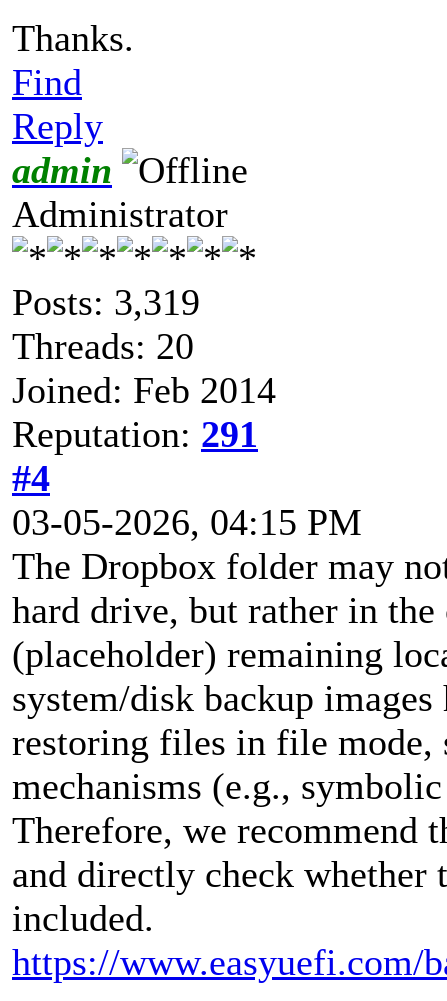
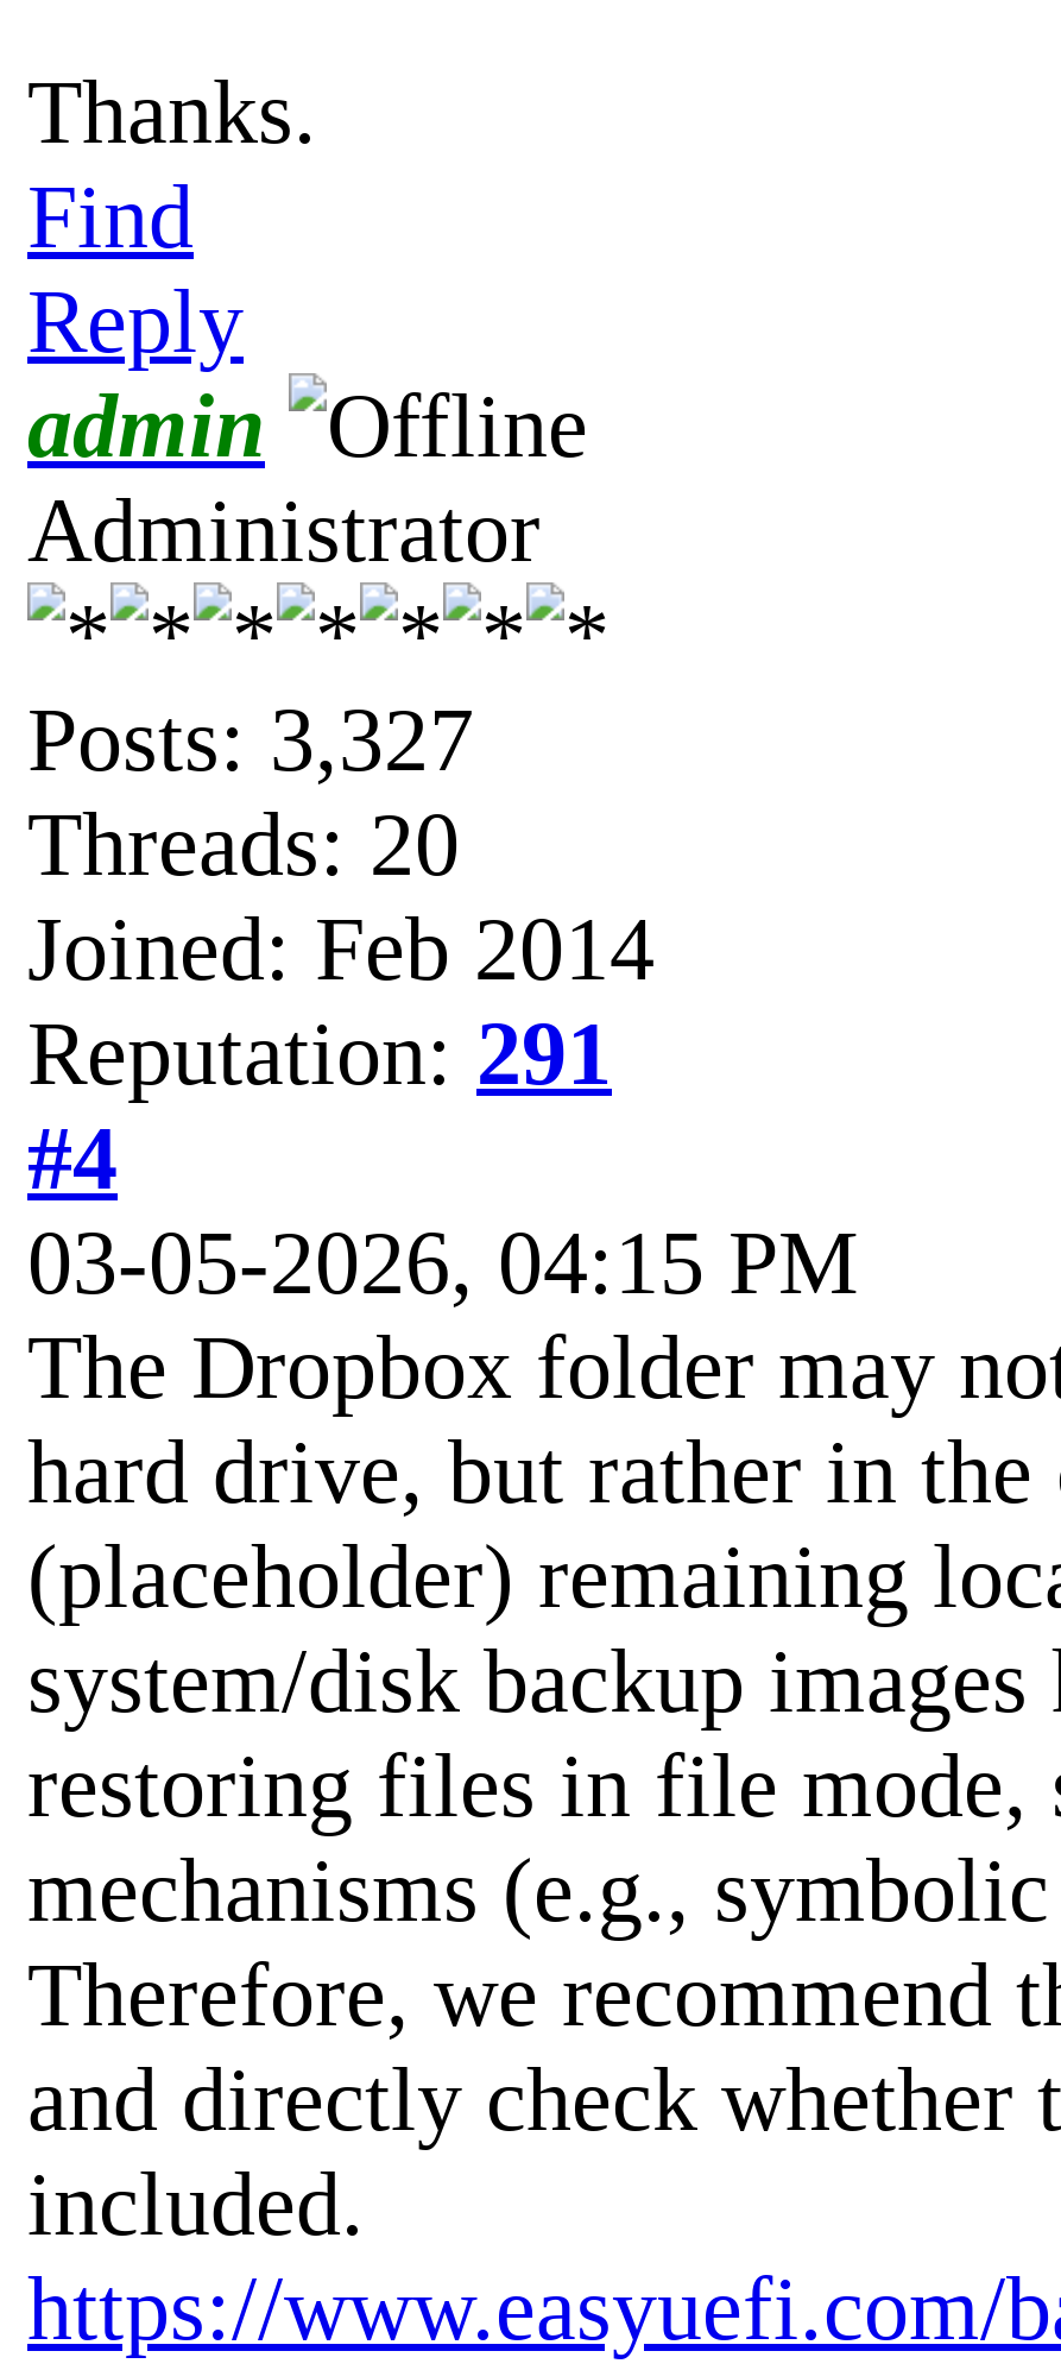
- Posts: 3,319
+ Posts: 3,327
